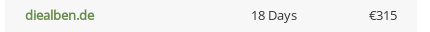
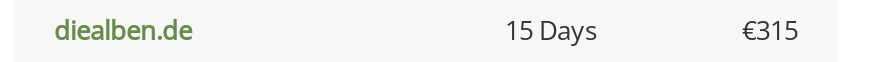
- 18 Days
+ 15 Days
